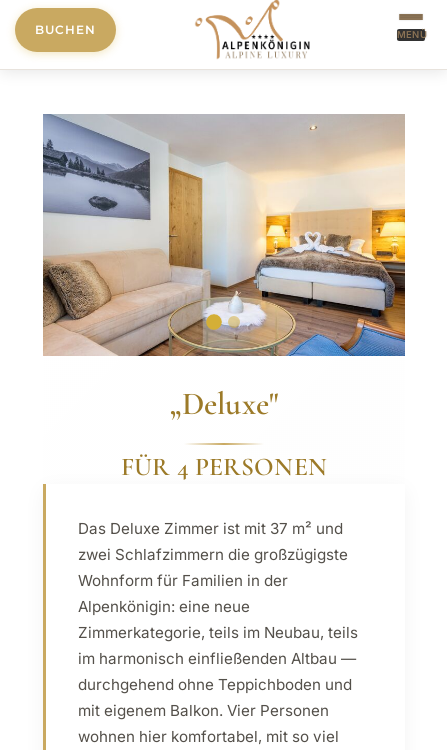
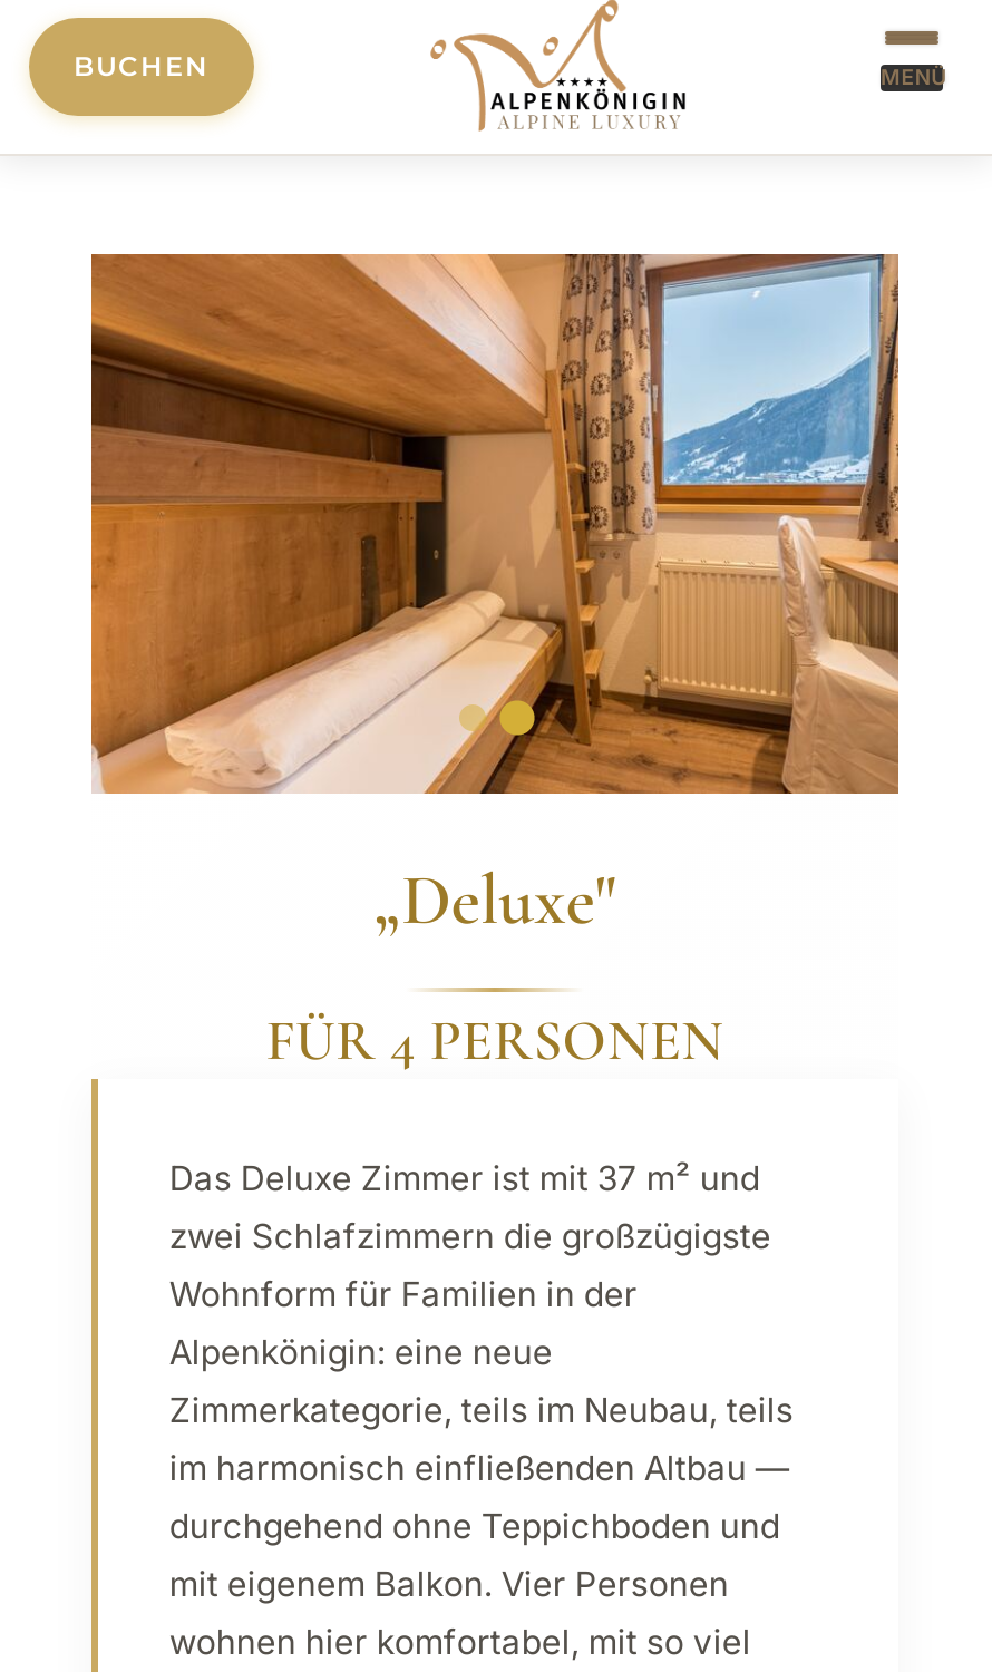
- [image]
+ [image]
